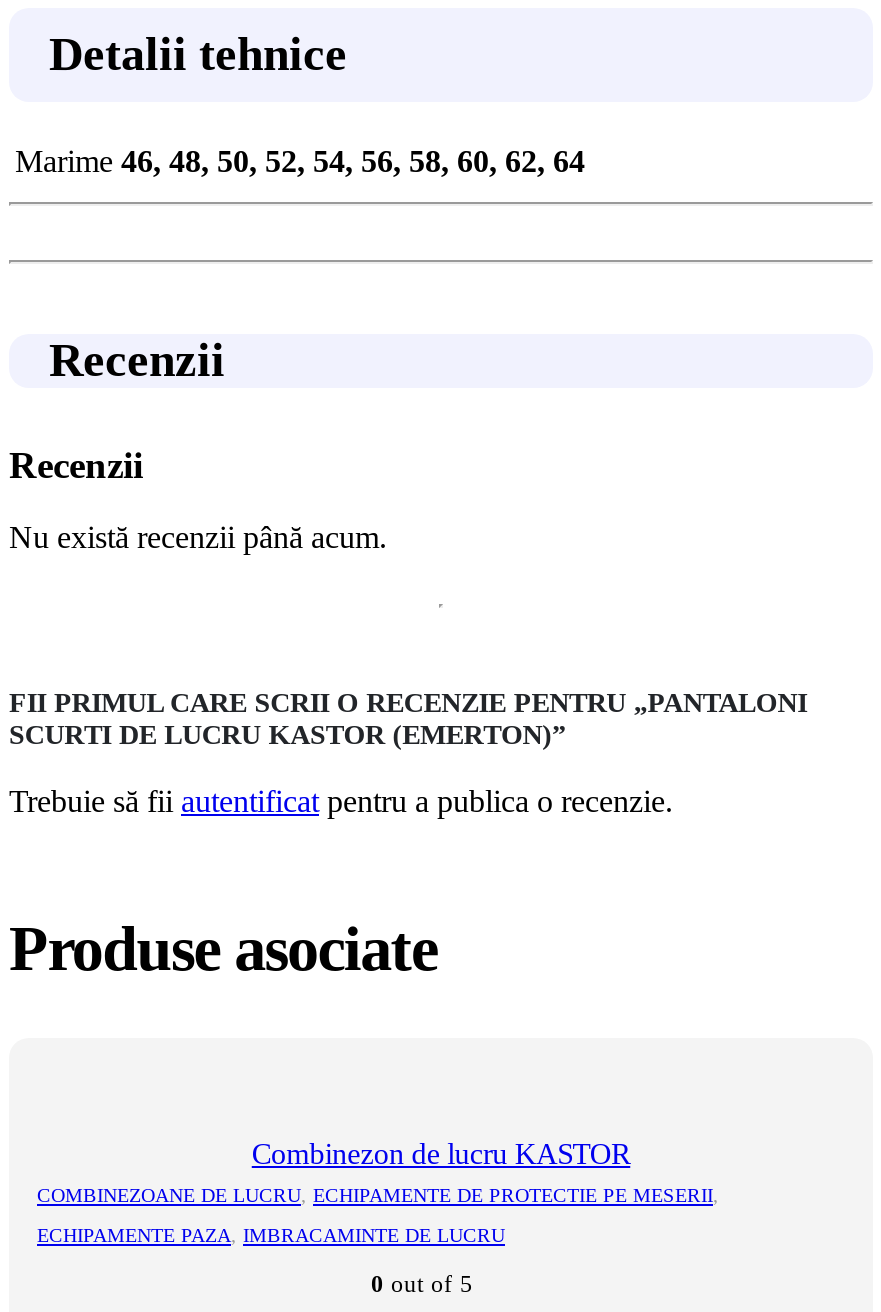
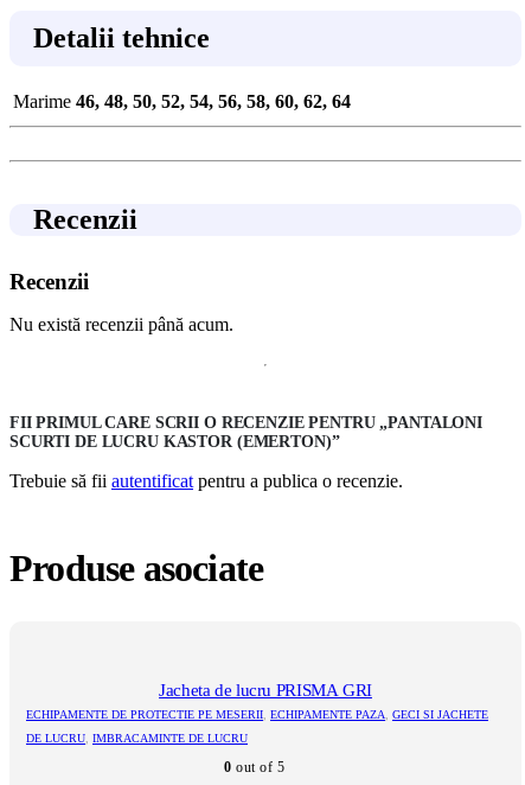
- Combinezon de lucru KASTOR
- COMBINEZOANE DE LUCRU, ECHIPAMENTE DE PROTECTIE PE MESERII,
+ Jacheta de lucru PRISMA GRI
+ ECHIPAMENTE DE PROTECTIE PE MESERII, ECHIPAMENTE PAZA, GECI SI JACHETE

- ECHIPAMENTE PAZA, IMBRACAMINTE DE LUCRU
+ DE LUCRU, IMBRACAMINTE DE LUCRU
